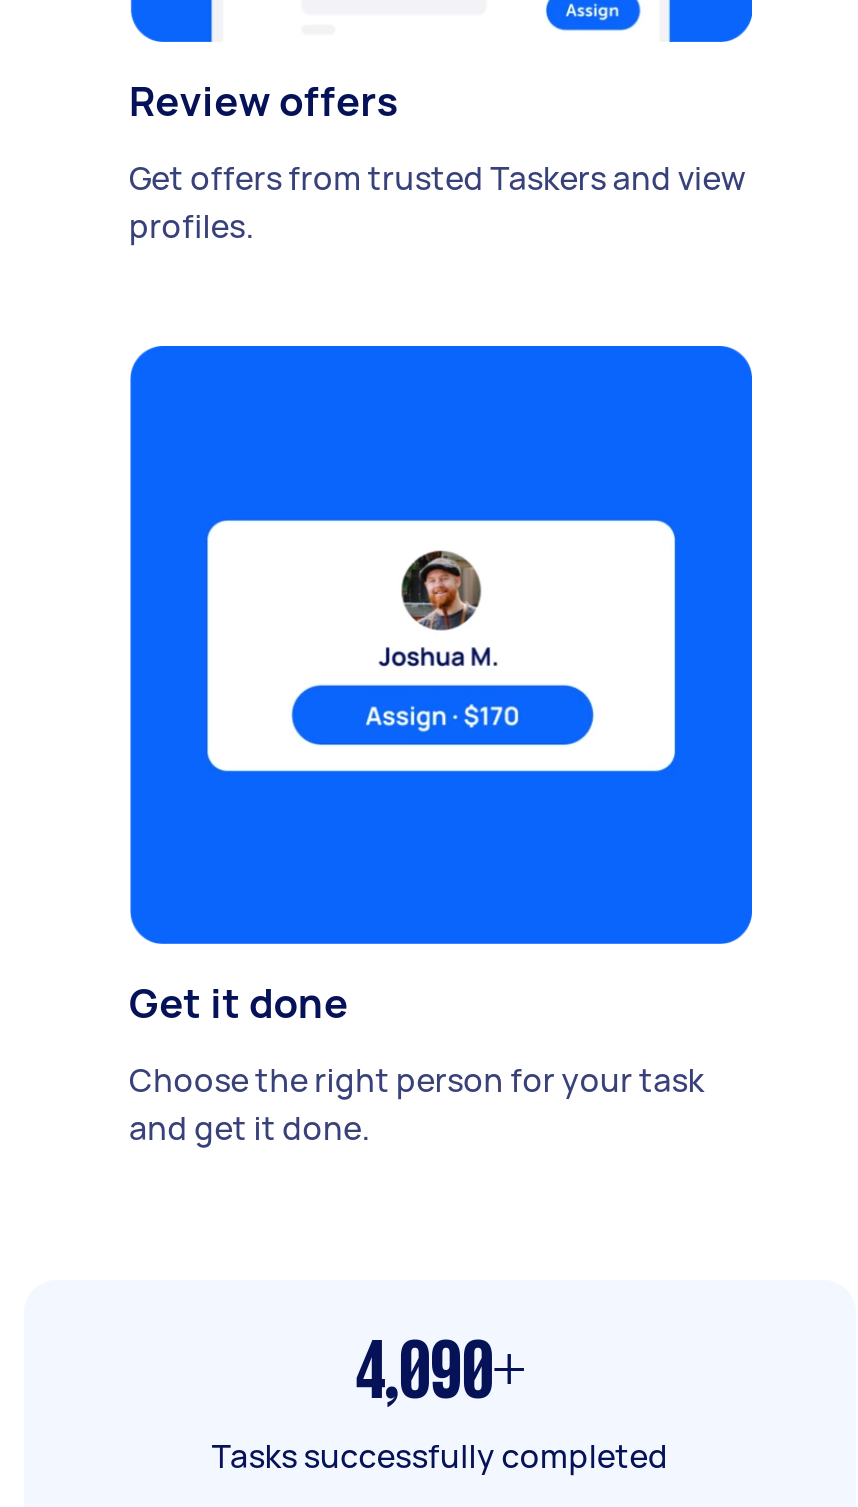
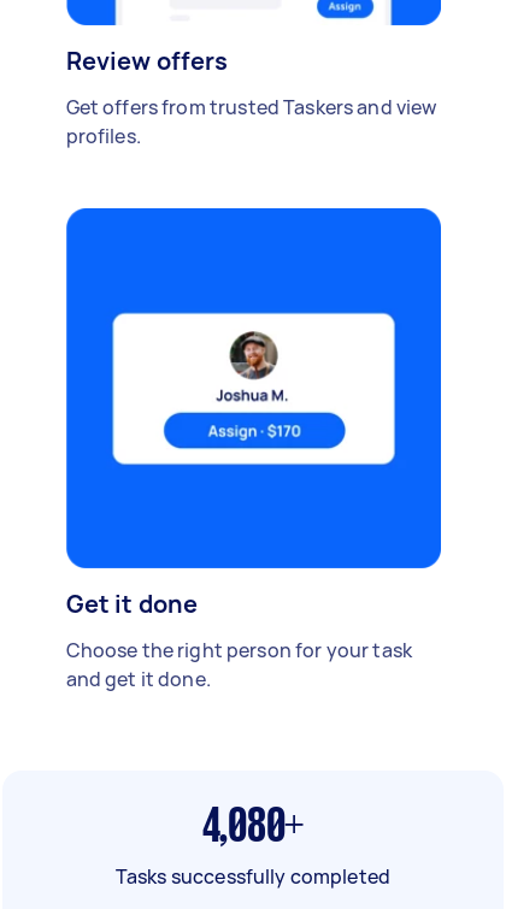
- 4,090+
+ 4,080+
